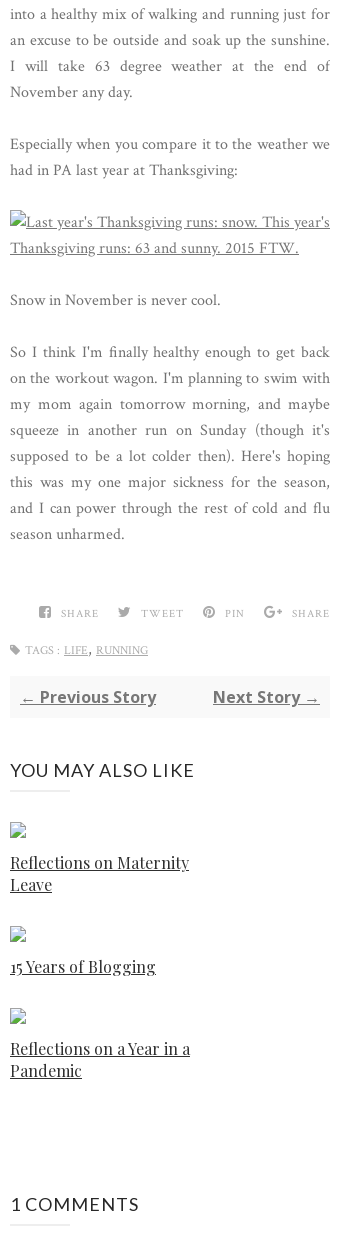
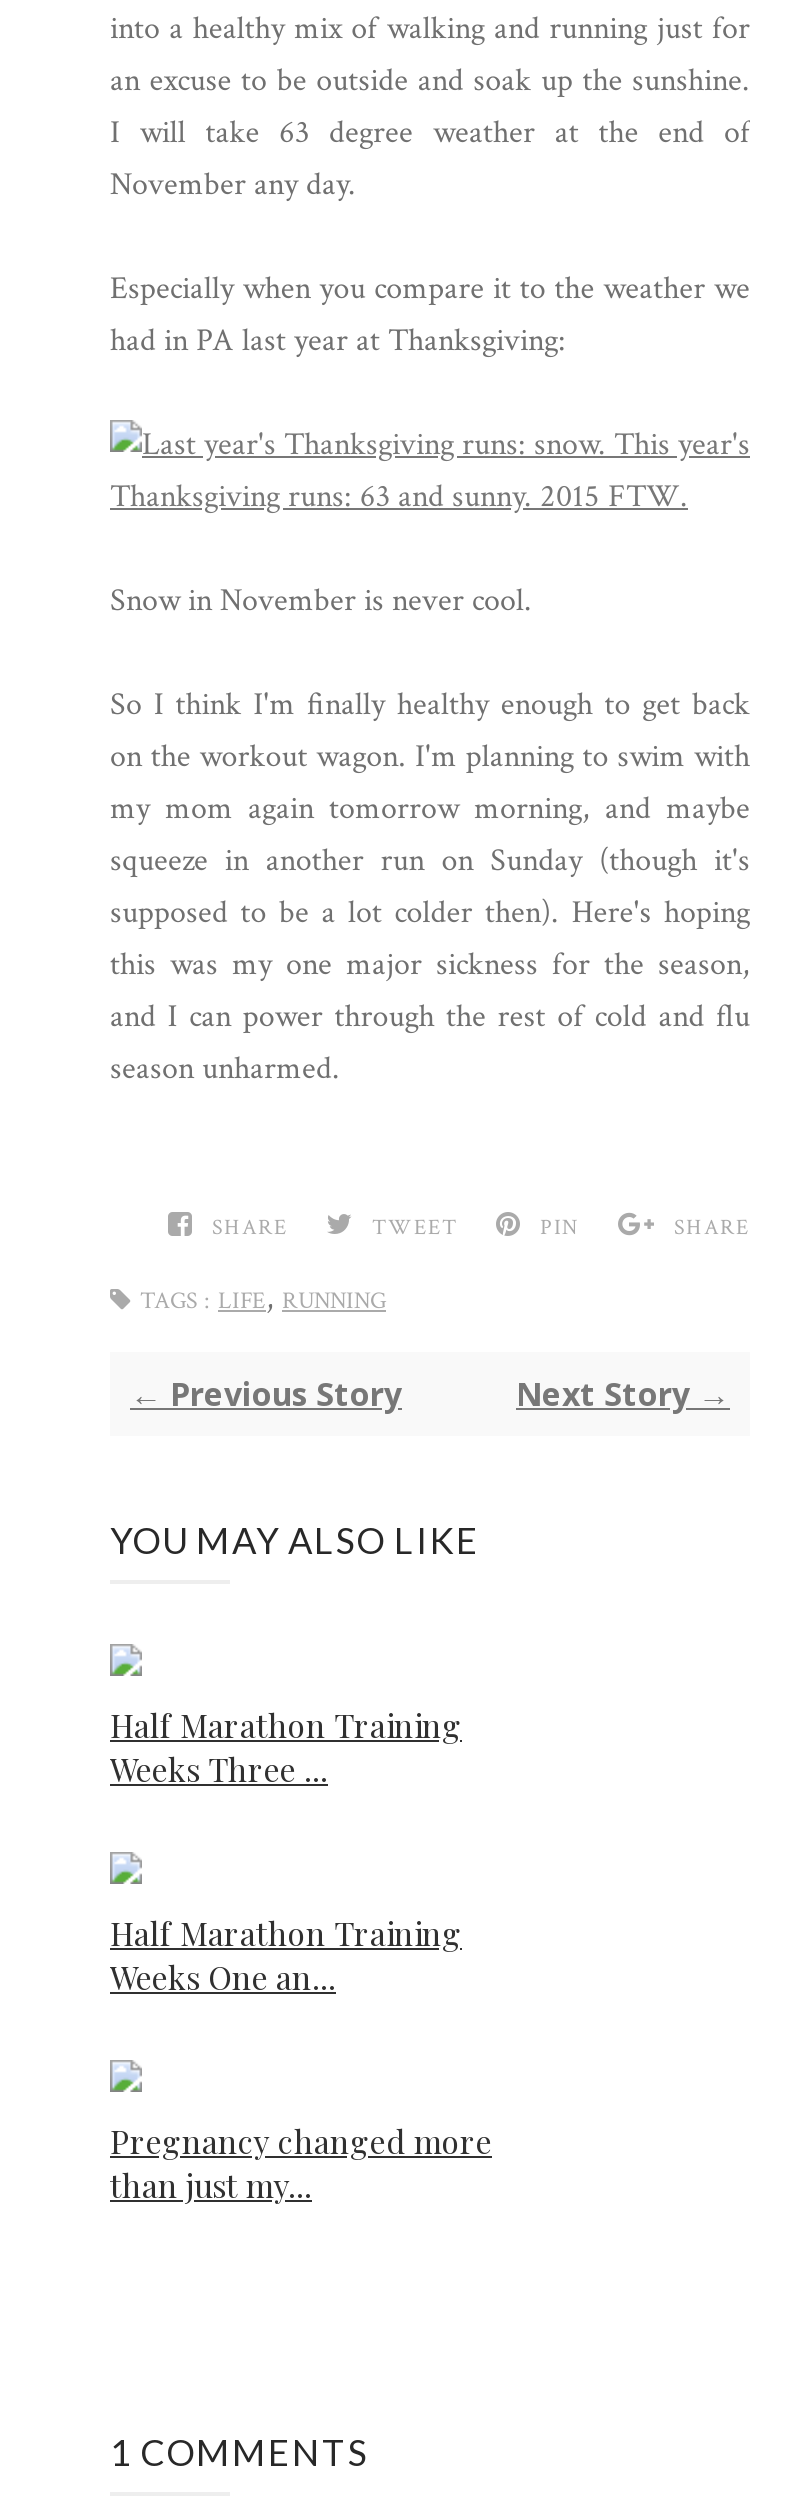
- Reflections on Maternity
- Leave
+ Half Marathon Training
+ Weeks Three ...

- 15 Years of Blogging
+ Half Marathon Training
+ Weeks One an...

- Reflections on a Year in a
- Pandemic
+ Pregnancy changed more
+ than just my...
